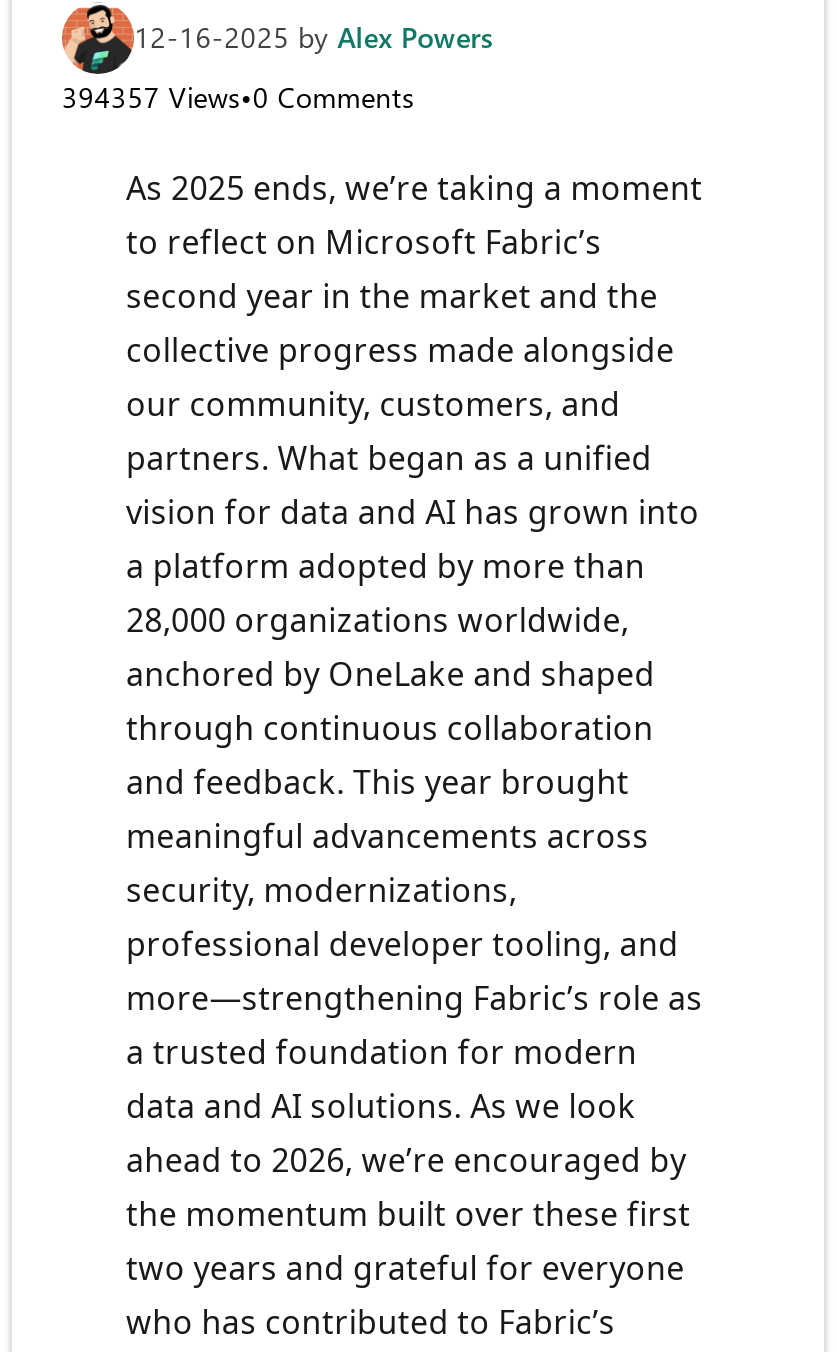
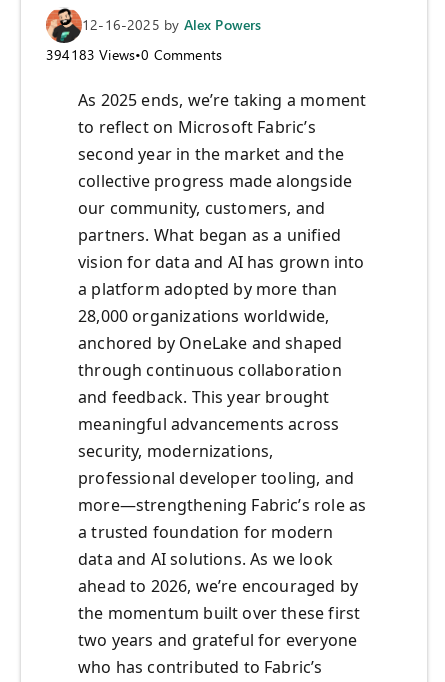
- 394357 Views•0 Comments
+ 394183 Views•0 Comments
